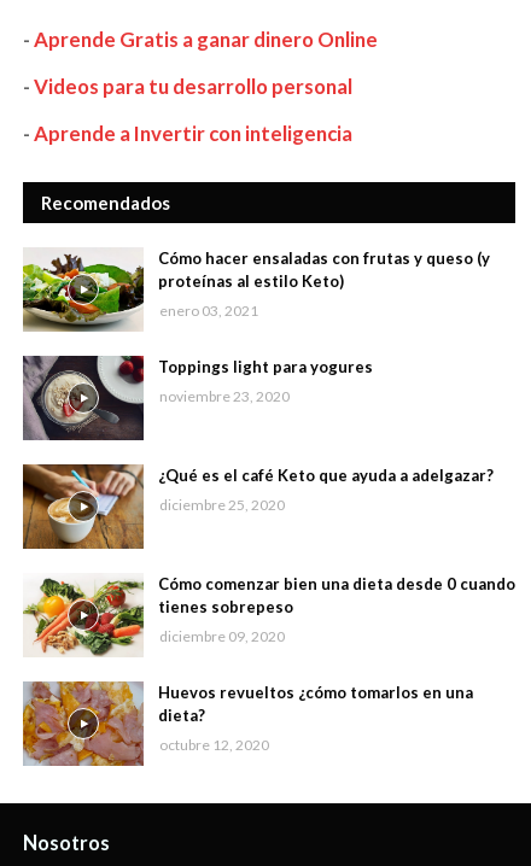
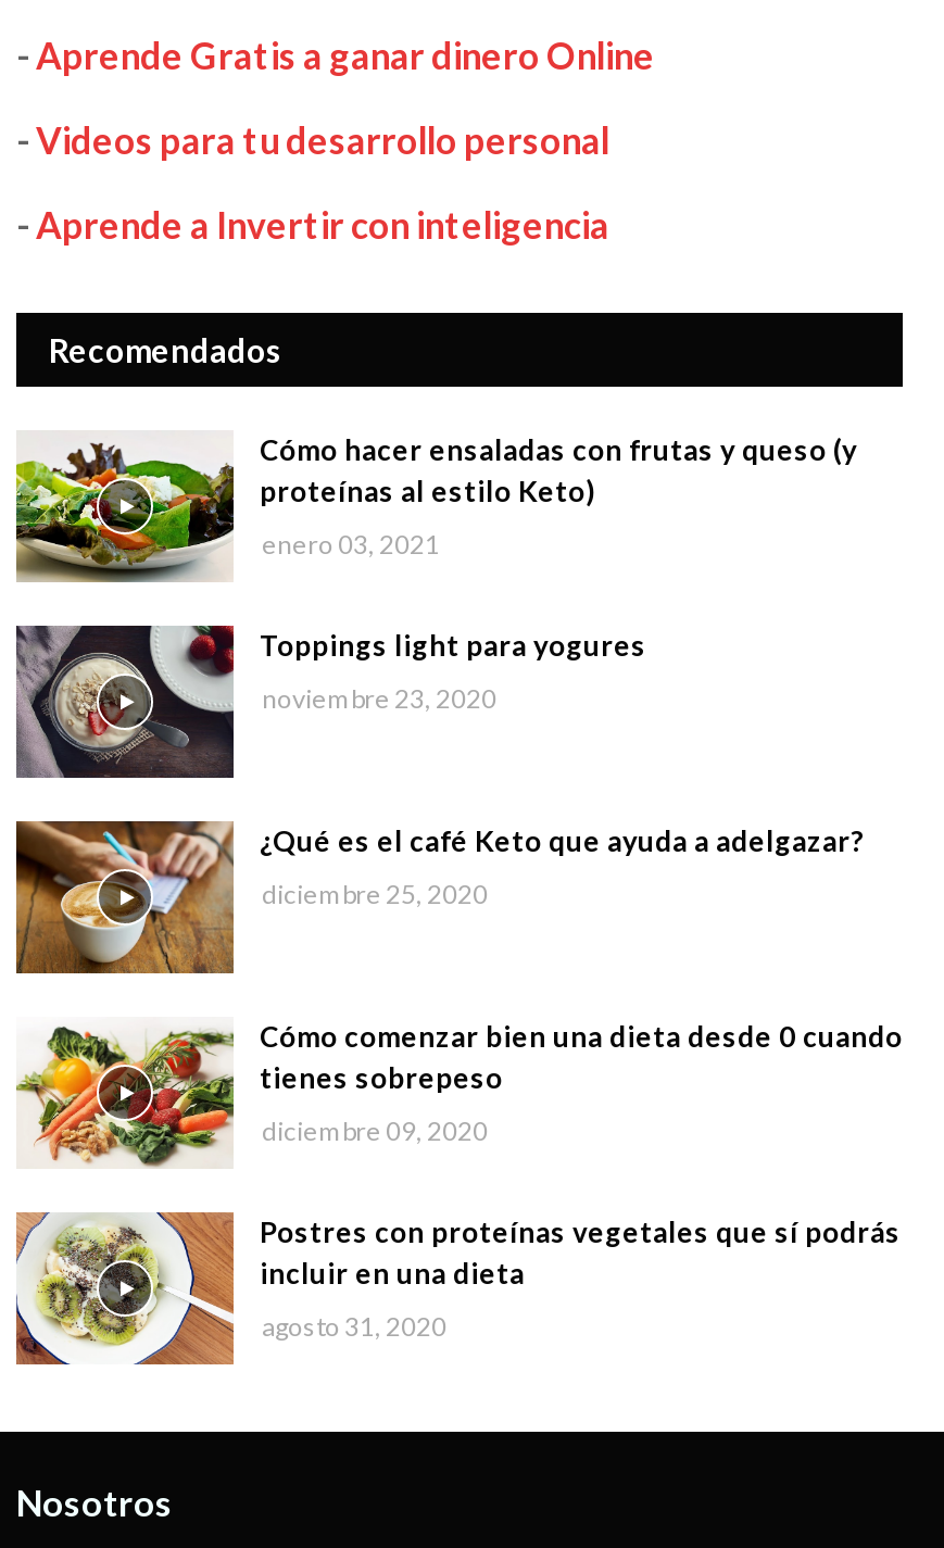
- [image]
- Huevos revueltos ¿cómo tomarlos en una
- dieta?
+ [image]
+ Postres con proteínas vegetales que sí podrás
+ incluir en una dieta

- octubre 12, 2020
+ agosto 31, 2020
